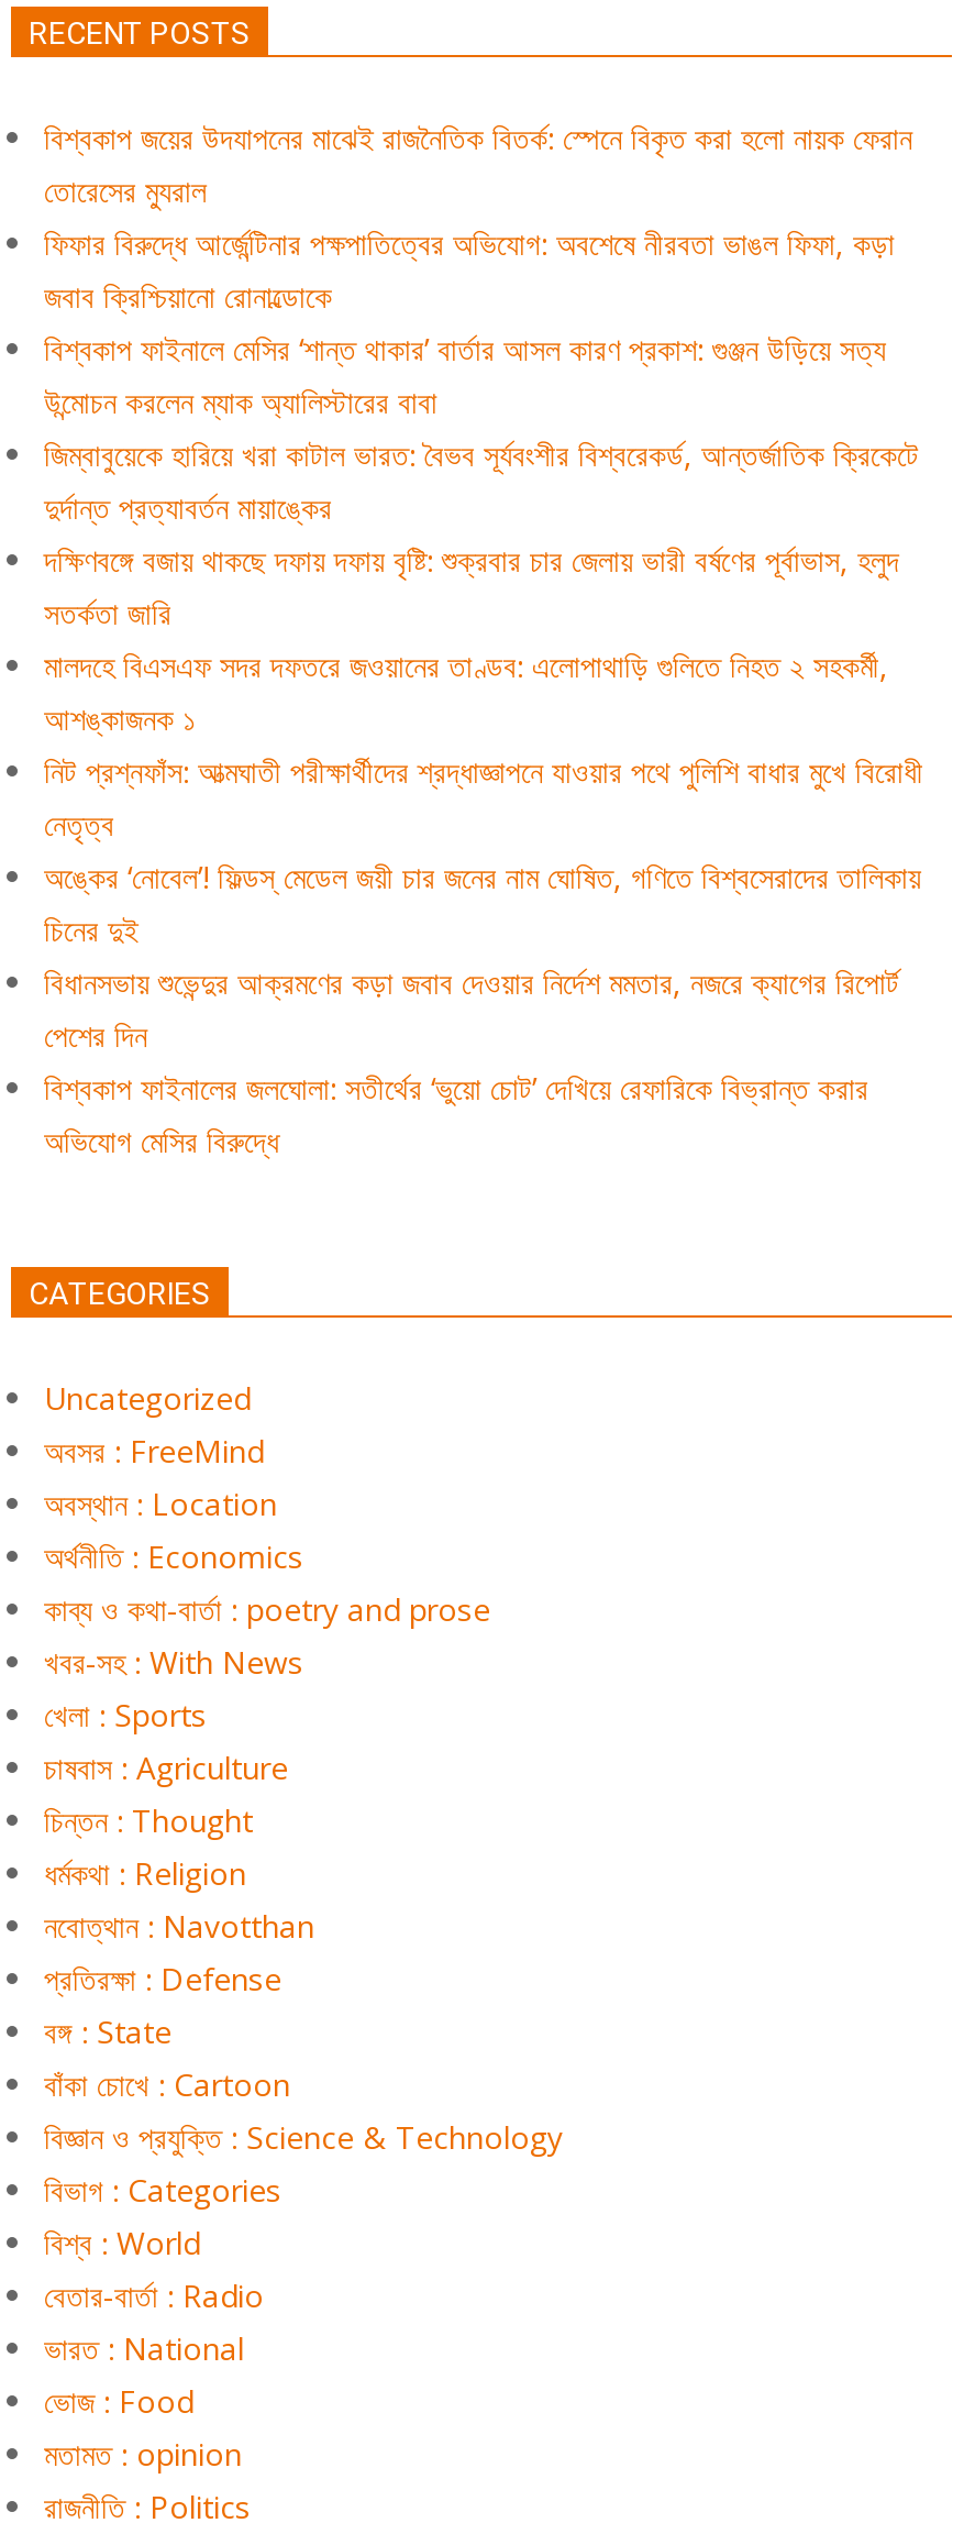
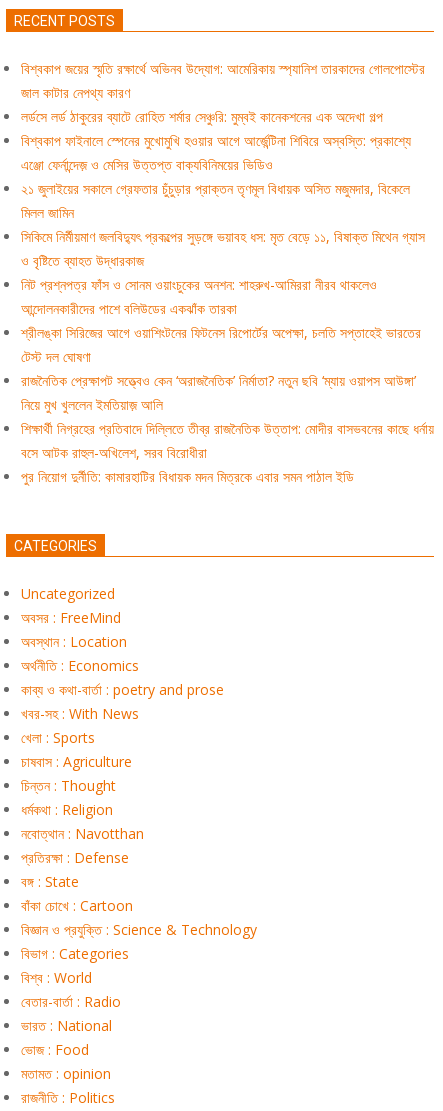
- বিশ্বকাপ জয়ের উদযাপনের মাঝেই রাজনৈতিক বিতর্ক: স্পেনে বিকৃত করা হলো নায়ক ফেরান
- তোরেসের ম্যুরাল
- ফিফার বিরুদ্ধে আর্জেন্টিনার পক্ষপাতিত্বের অভিযোগ: অবশেষে নীরবতা ভাঙল ফিফা, কড়া
- জবাব ক্রিশ্চিয়ানো রোনাল্ডোকে
- বিশ্বকাপ ফাইনালে মেসির ‘শান্ত থাকার’ বার্তার আসল কারণ প্রকাশ: গুঞ্জন উড়িয়ে সত্য
- উন্মোচন করলেন ম্যাক অ্যালিস্টারের বাবা
- জিম্বাবুয়েকে হারিয়ে খরা কাটাল ভারত: বৈভব সূর্যবংশীর বিশ্বরেকর্ড, আন্তর্জাতিক ক্রিকেটে
- দুর্দান্ত প্রত্যাবর্তন মায়াঙ্কের
- দক্ষিণবঙ্গে বজায় থাকছে দফায় দফায় বৃষ্টি: শুক্রবার চার জেলায় ভারী বর্ষণের পূর্বাভাস, হলুদ
- সতর্কতা জারি
- মালদহে বিএসএফ সদর দফতরে জওয়ানের তাণ্ডব: এলোপাথাড়ি গুলিতে নিহত ২ সহকর্মী,
- আশঙ্কাজনক ১
- নিট প্রশ্নফাঁস: আত্মঘাতী পরীক্ষার্থীদের শ্রদ্ধাজ্ঞাপনে যাওয়ার পথে পুলিশি বাধার মুখে বিরোধী
- নেতৃত্ব
- অঙ্কের ‘নোবেল’! ফিল্ডস্‌ মেডেল জয়ী চার জনের নাম ঘোষিত, গণিতে বিশ্বসেরাদের তালিকায়
- চিনের দুই
- বিধানসভায় শুভেন্দুর আক্রমণের কড়া জবাব দেওয়ার নির্দেশ মমতার, নজরে ক্যাগের রিপোর্ট
- পেশের দিন
- বিশ্বকাপ ফাইনালের জলঘোলা: সতীর্থের ‘ভুয়ো চোট’ দেখিয়ে রেফারিকে বিভ্রান্ত করার
- অভিযোগ মেসির বিরুদ্ধে
+ বিশ্বকাপ জয়ের স্মৃতি রক্ষার্থে অভিনব উদ্যোগ: আমেরিকায় স্প্যানিশ তারকাদের গোলপোস্টের
+ জাল কাটার নেপথ্য কারণ
+ লর্ডসে লর্ড ঠাকুরের ব্যাটে রোহিত শর্মার সেঞ্চুরি: মুম্বই কানেকশনের এক অদেখা গল্প
+ বিশ্বকাপ ফাইনালে স্পেনের মুখোমুখি হওয়ার আগে আর্জেন্টিনা শিবিরে অস্বস্তি: প্রকাশ্যে
+ এঞ্জো ফের্নান্দেজ় ও মেসির উত্তপ্ত বাক্যবিনিময়ের ভিডিও
+ ২১ জুলাইয়ের সকালে গ্রেফতার চুঁচুড়ার প্রাক্তন তৃণমূল বিধায়ক অসিত মজুমদার, বিকেলে
+ মিলল জামিন
+ সিকিমে নির্মীয়মাণ জলবিদ্যুৎ প্রকল্পের সুড়ঙ্গে ভয়াবহ ধস: মৃত বেড়ে ১১, বিষাক্ত মিথেন গ্যাস
+ ও বৃষ্টিতে ব্যাহত উদ্ধারকাজ
+ নিট প্রশ্নপত্র ফাঁস ও সোনম ওয়াংচুকের অনশন: শাহরুখ-আমিররা নীরব থাকলেও
+ আন্দোলনকারীদের পাশে বলিউডের একঝাঁক তারকা
+ শ্রীলঙ্কা সিরিজের আগে ওয়াশিংটনের ফিটনেস রিপোর্টের অপেক্ষা, চলতি সপ্তাহেই ভারতের
+ টেস্ট দল ঘোষণা
+ রাজনৈতিক প্রেক্ষাপট সত্ত্বেও কেন ‘অরাজনৈতিক’ নির্মাতা? নতুন ছবি ‘ম্যায় ওয়াপস আউঙ্গা’
+ নিয়ে মুখ খুললেন ইমতিয়াজ় আলি
+ শিক্ষার্থী নিগ্রহের প্রতিবাদে দিল্লিতে তীব্র রাজনৈতিক উত্তাপ: মোদীর বাসভবনের কাছে ধর্নায়
+ বসে আটক রাহুল-অখিলেশ, সরব বিরোধীরা
+ পুর নিয়োগ দুর্নীতি: কামারহাটির বিধায়ক মদন মিত্রকে এবার সমন পাঠাল ইডি
